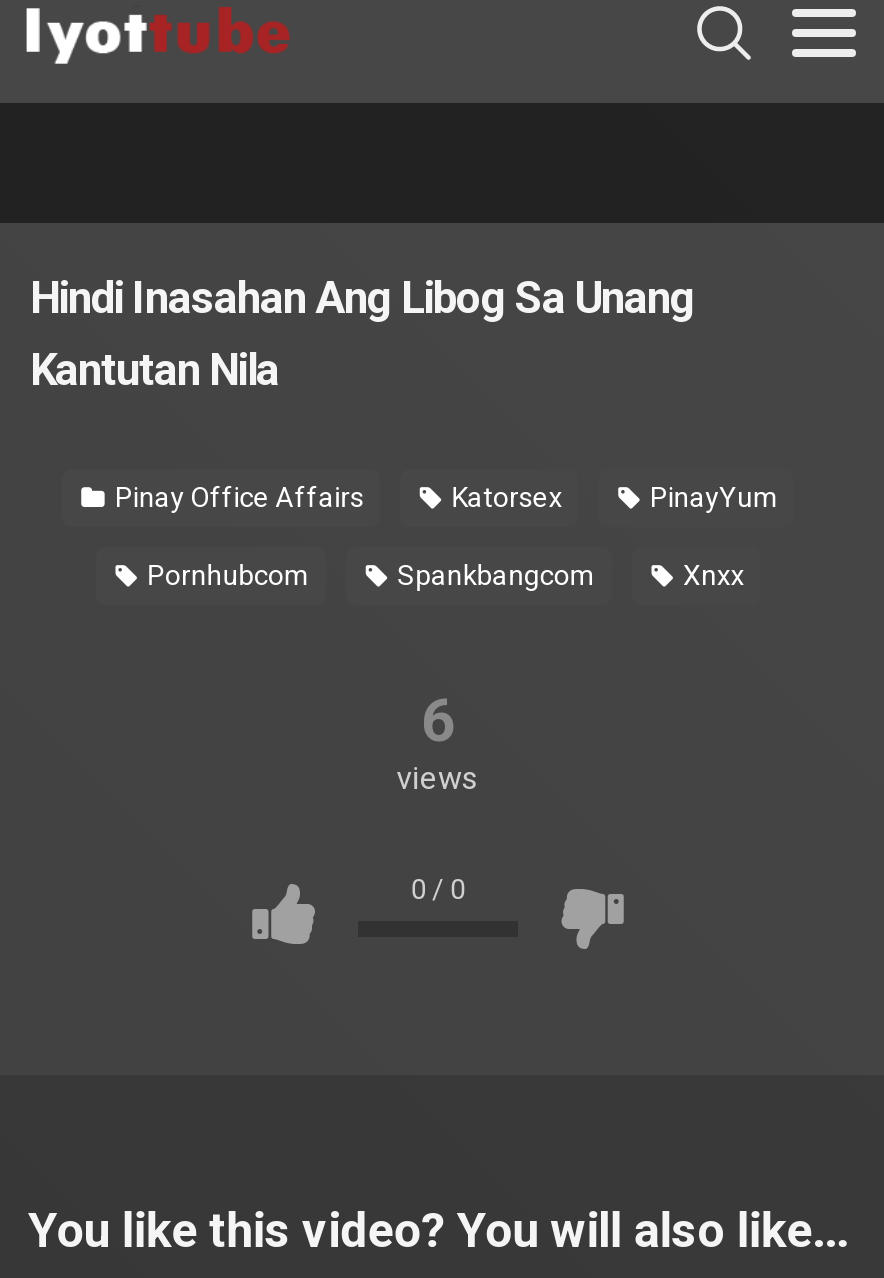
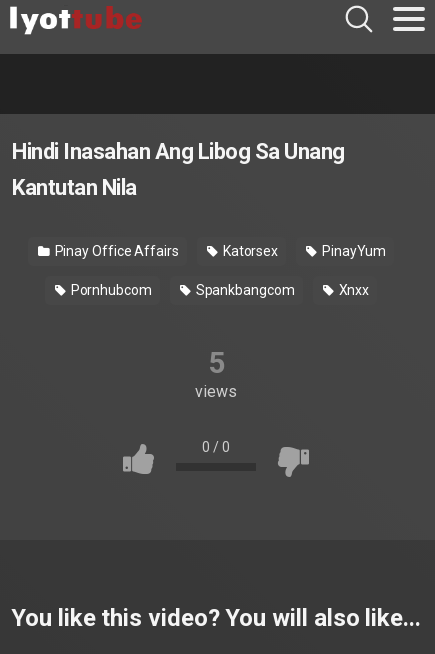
- 6
+ 5
